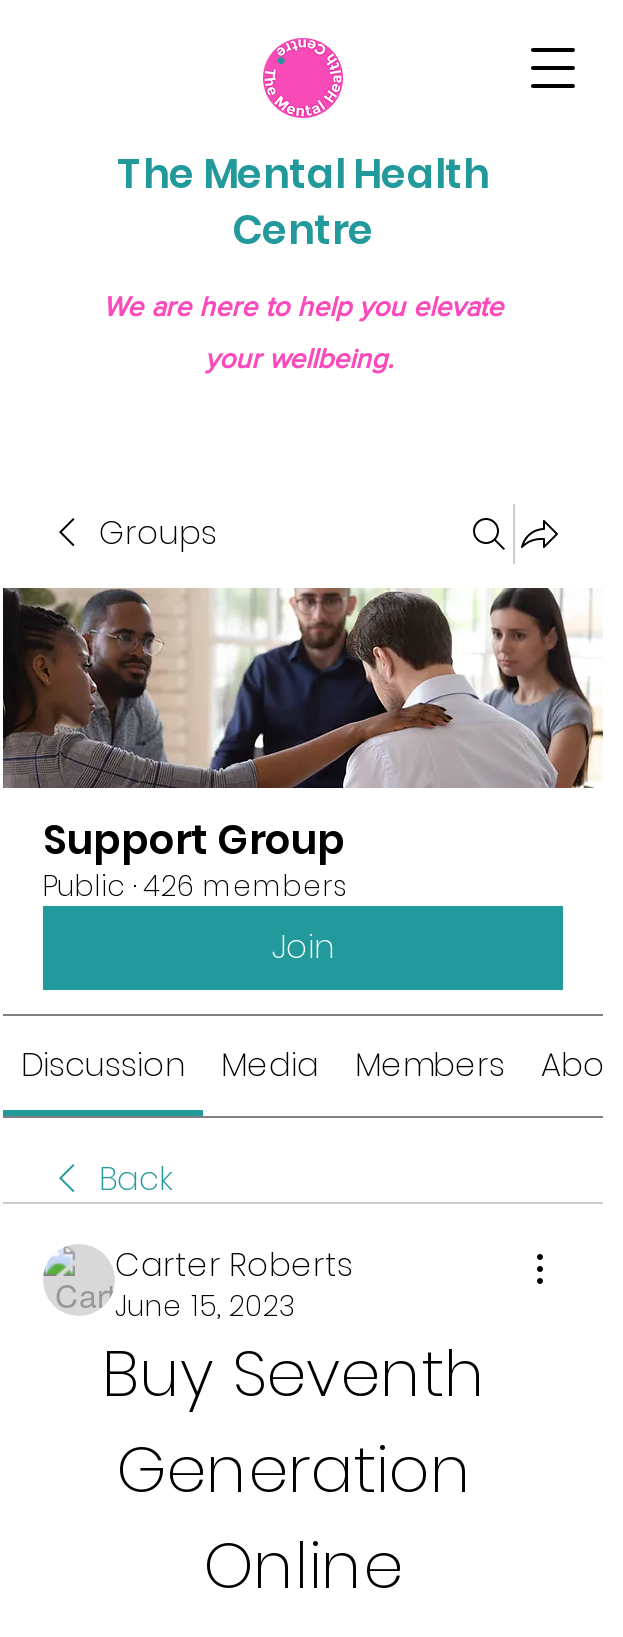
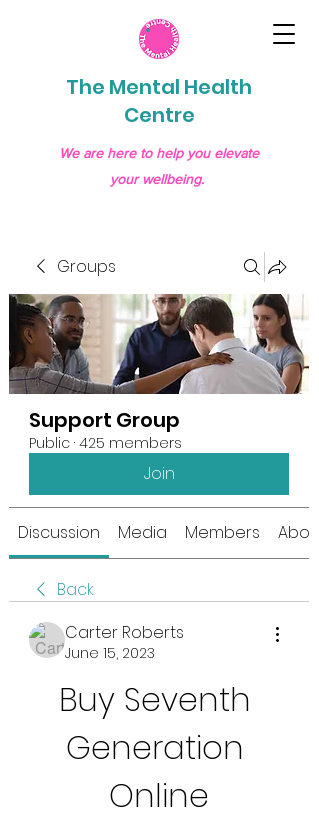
- Public 426 members
+ Public 425 members
